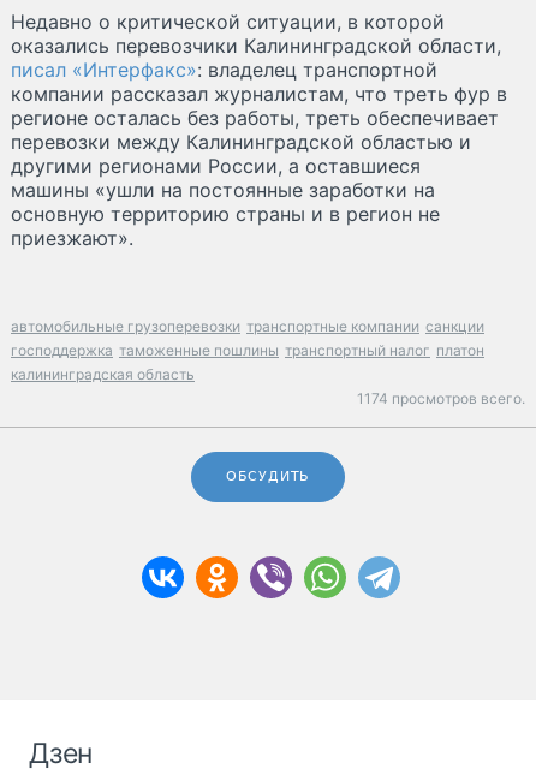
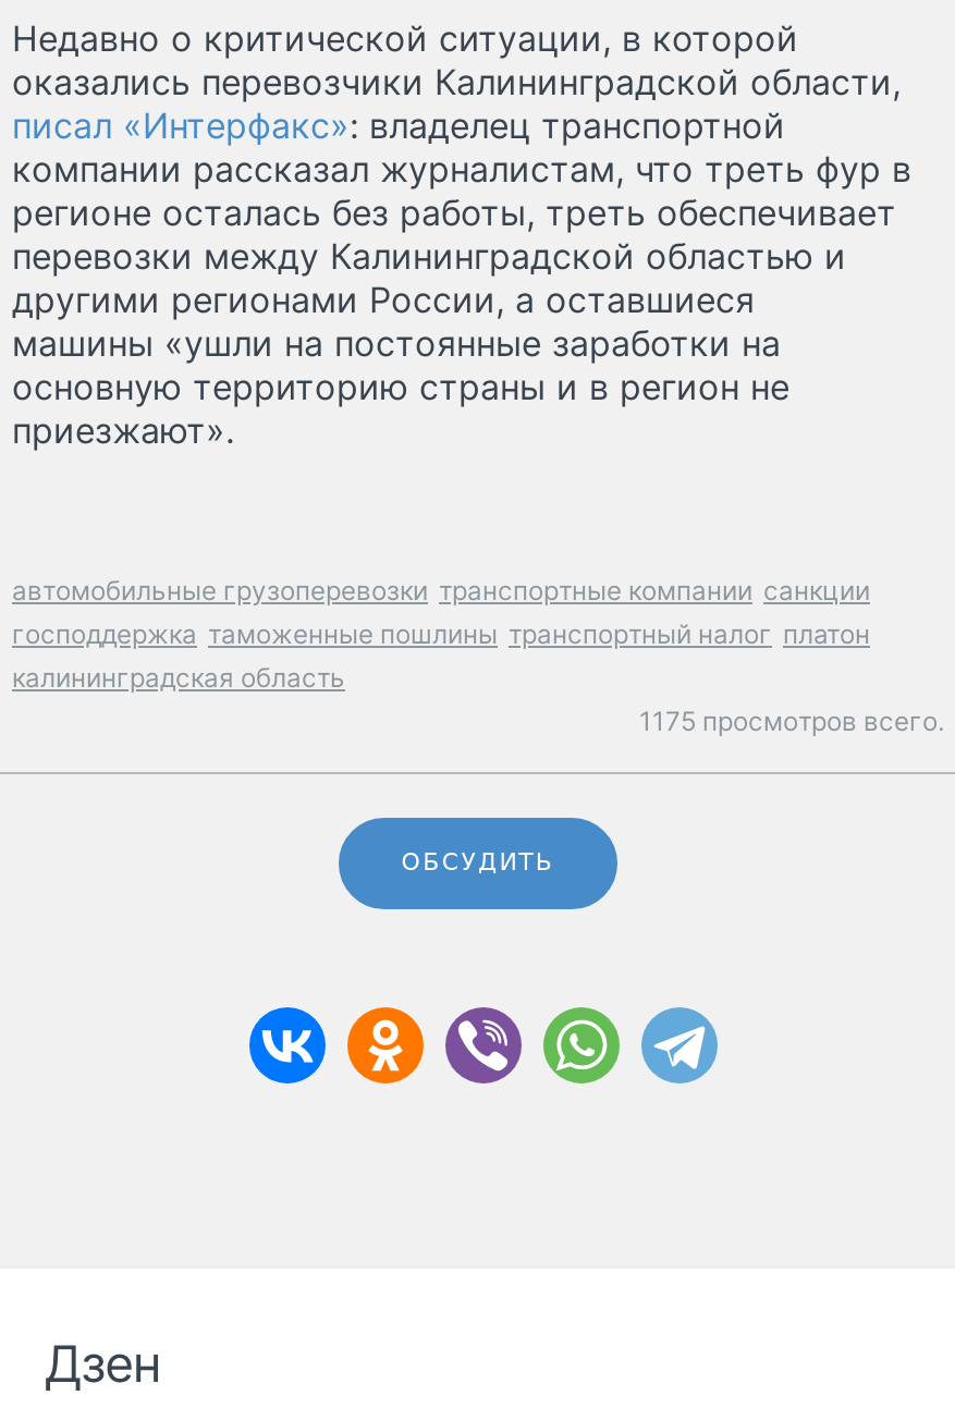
- 1174 просмотров всего.
+ 1175 просмотров всего.
